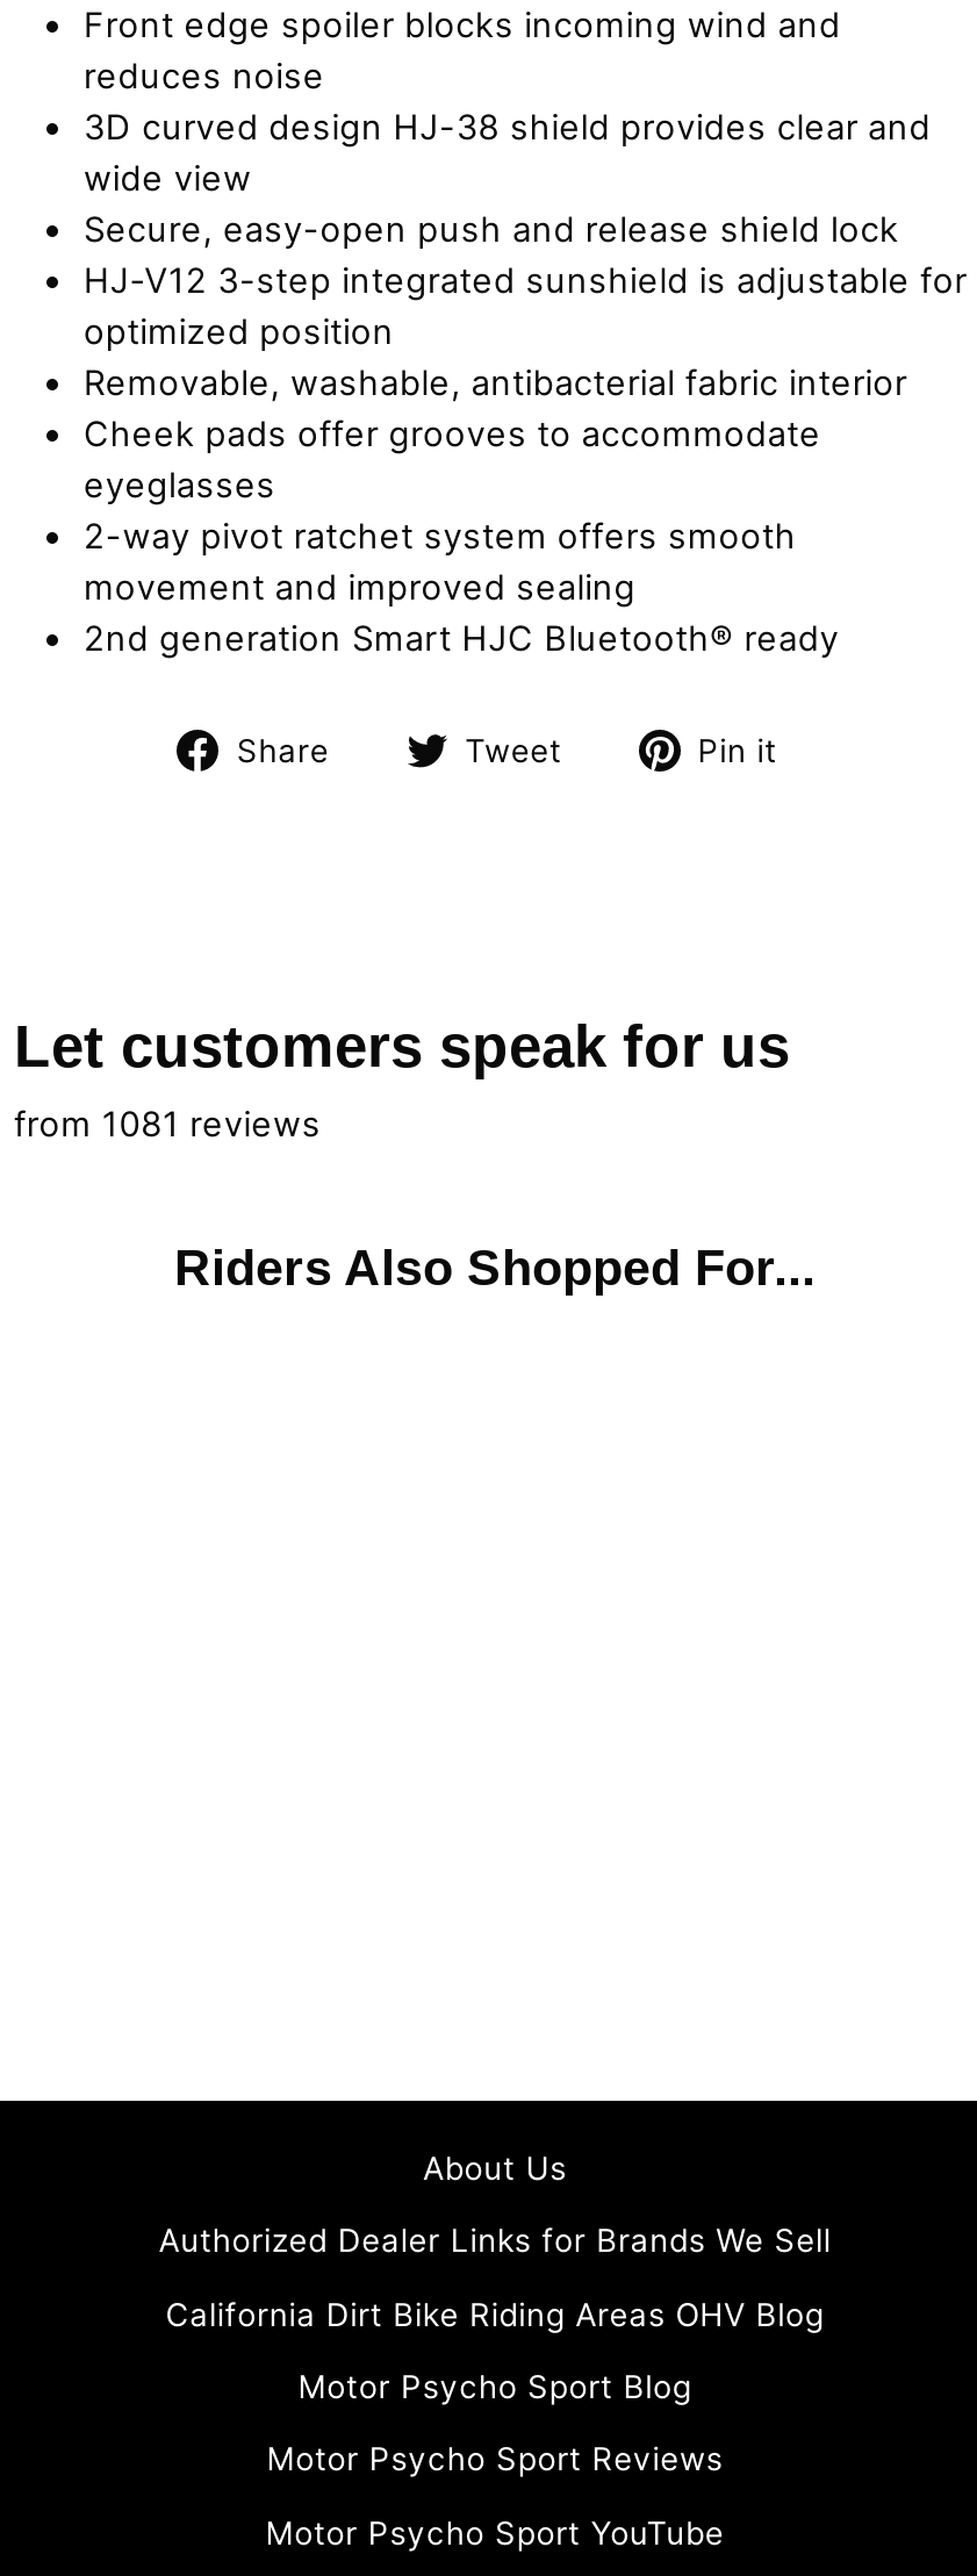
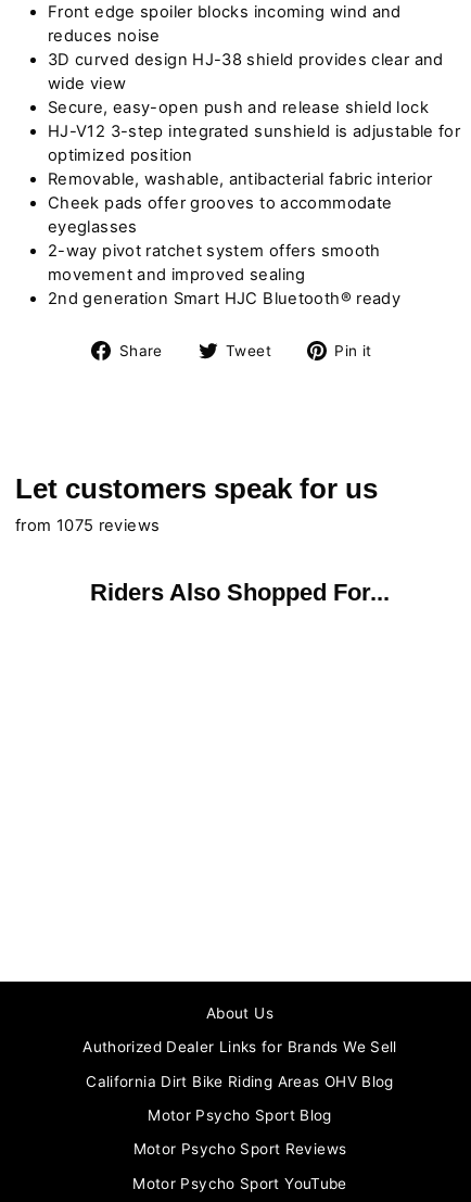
- from 1081 reviews
+ from 1075 reviews
